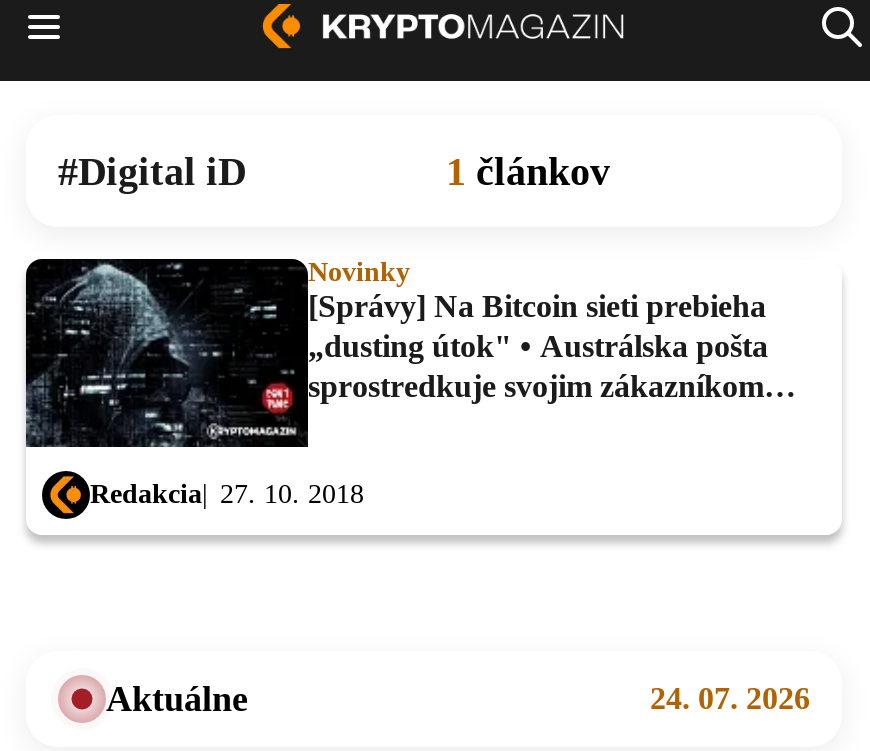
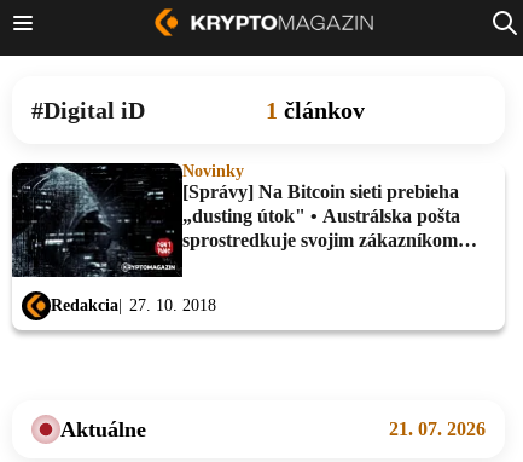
- 24. 07. 2026
+ 21. 07. 2026
